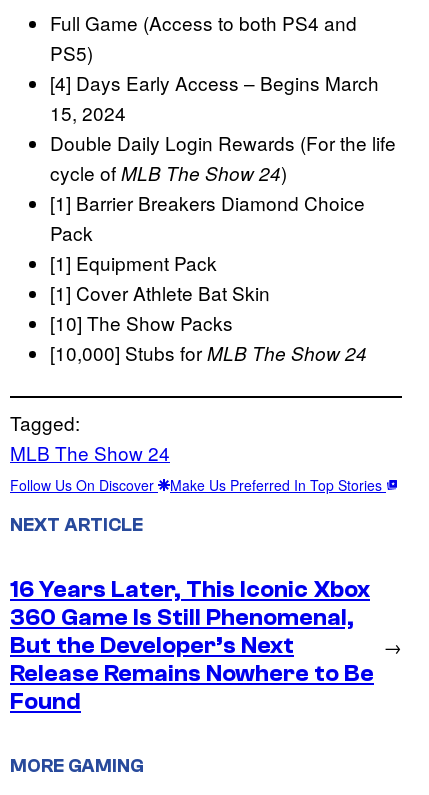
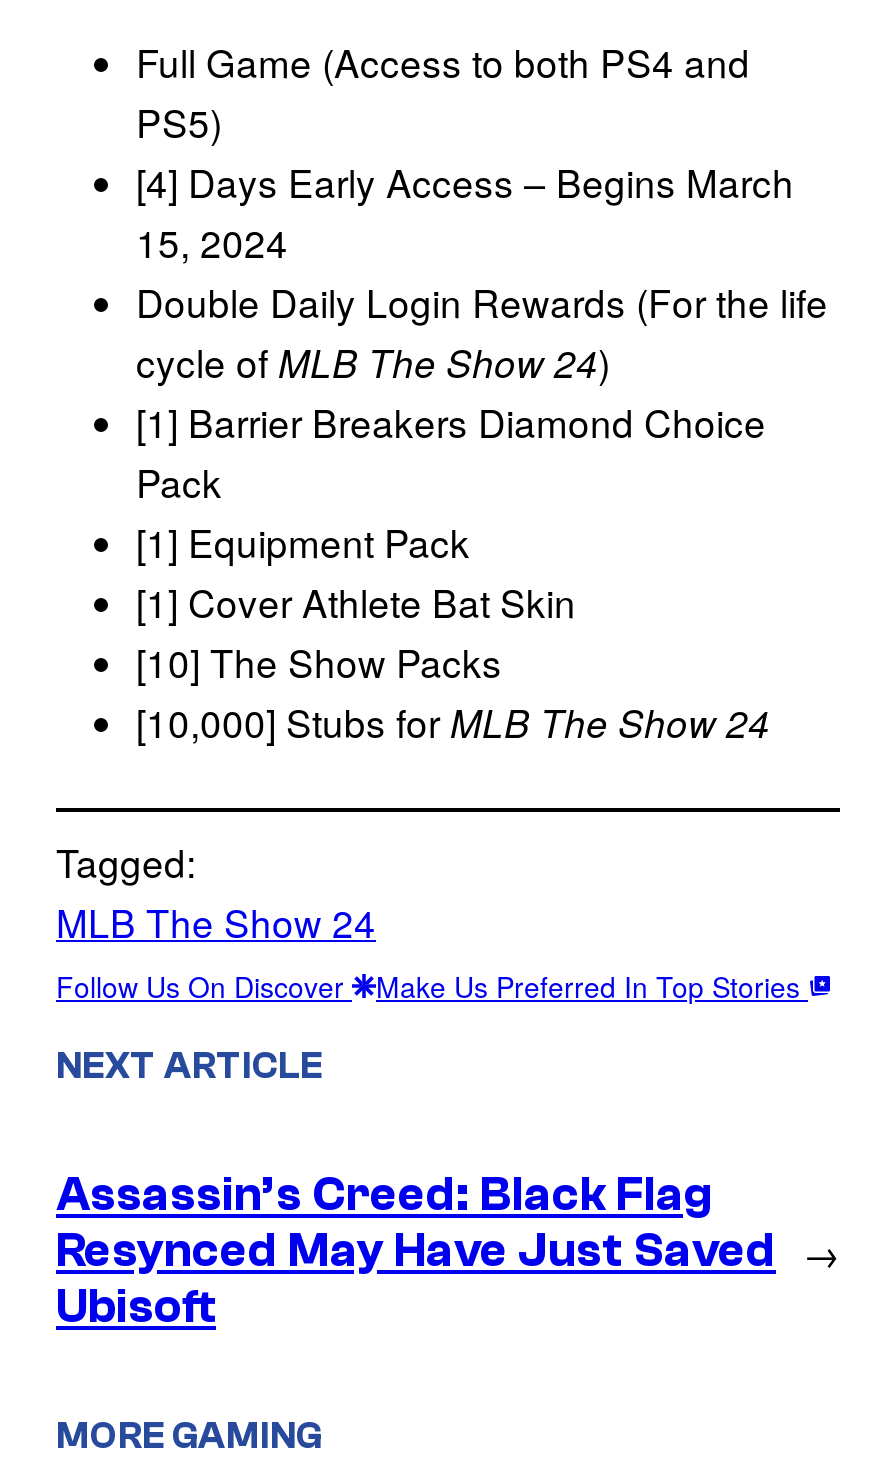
- 16 Years Later, This Iconic Xbox
- 360 Game Is Still Phenomenal,
- But the Developer’s Next
- Release Remains Nowhere to Be
- Found
+ Assassin’s Creed: Black Flag
+ Resynced May Have Just Saved
+ Ubisoft
